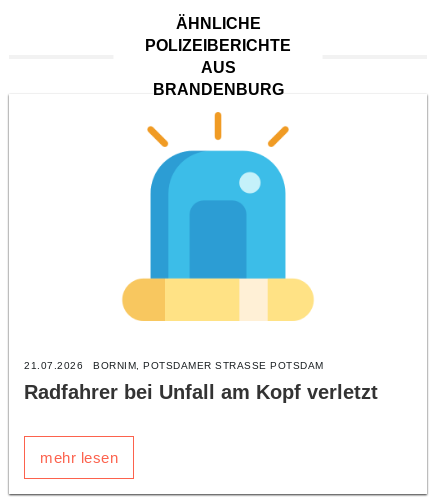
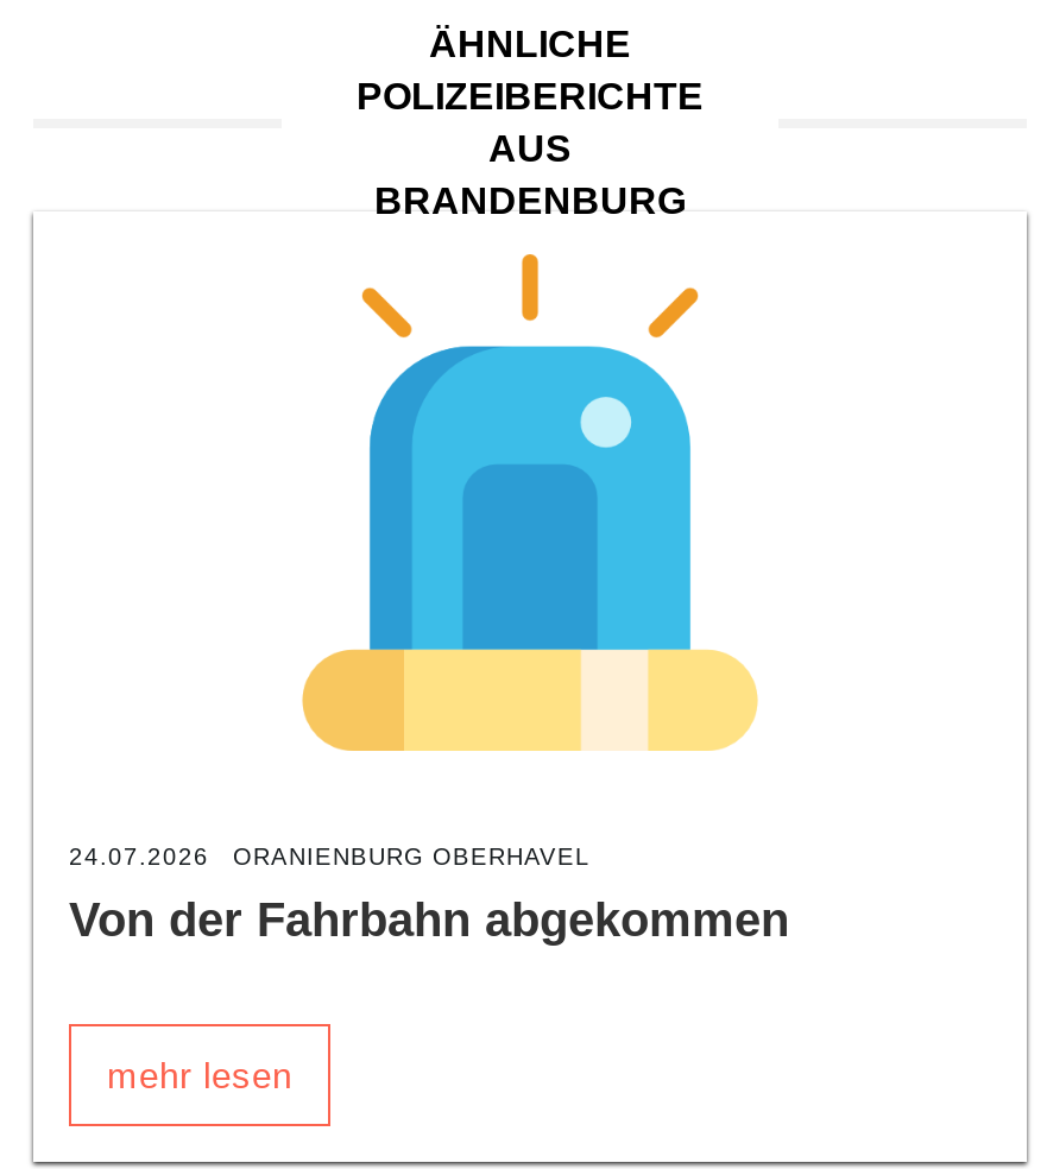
- 21.07.2026
- BORNIM, POTSDAMER STRASSE POTSDAM
+ 24.07.2026
+ ORANIENBURG OBERHAVEL

- Radfahrer bei Unfall am Kopf verletzt
+ Von der Fahrbahn abgekommen
